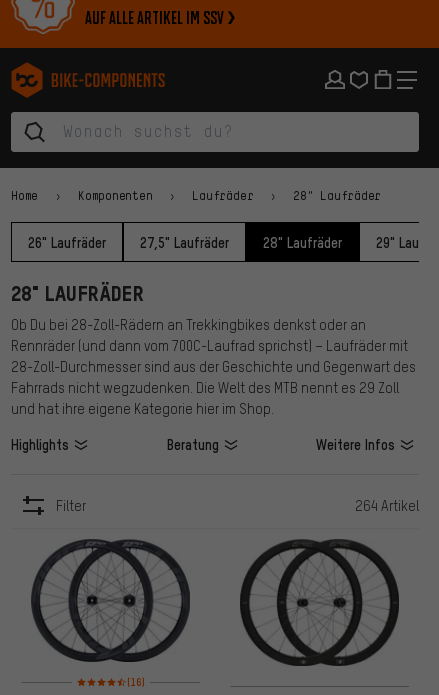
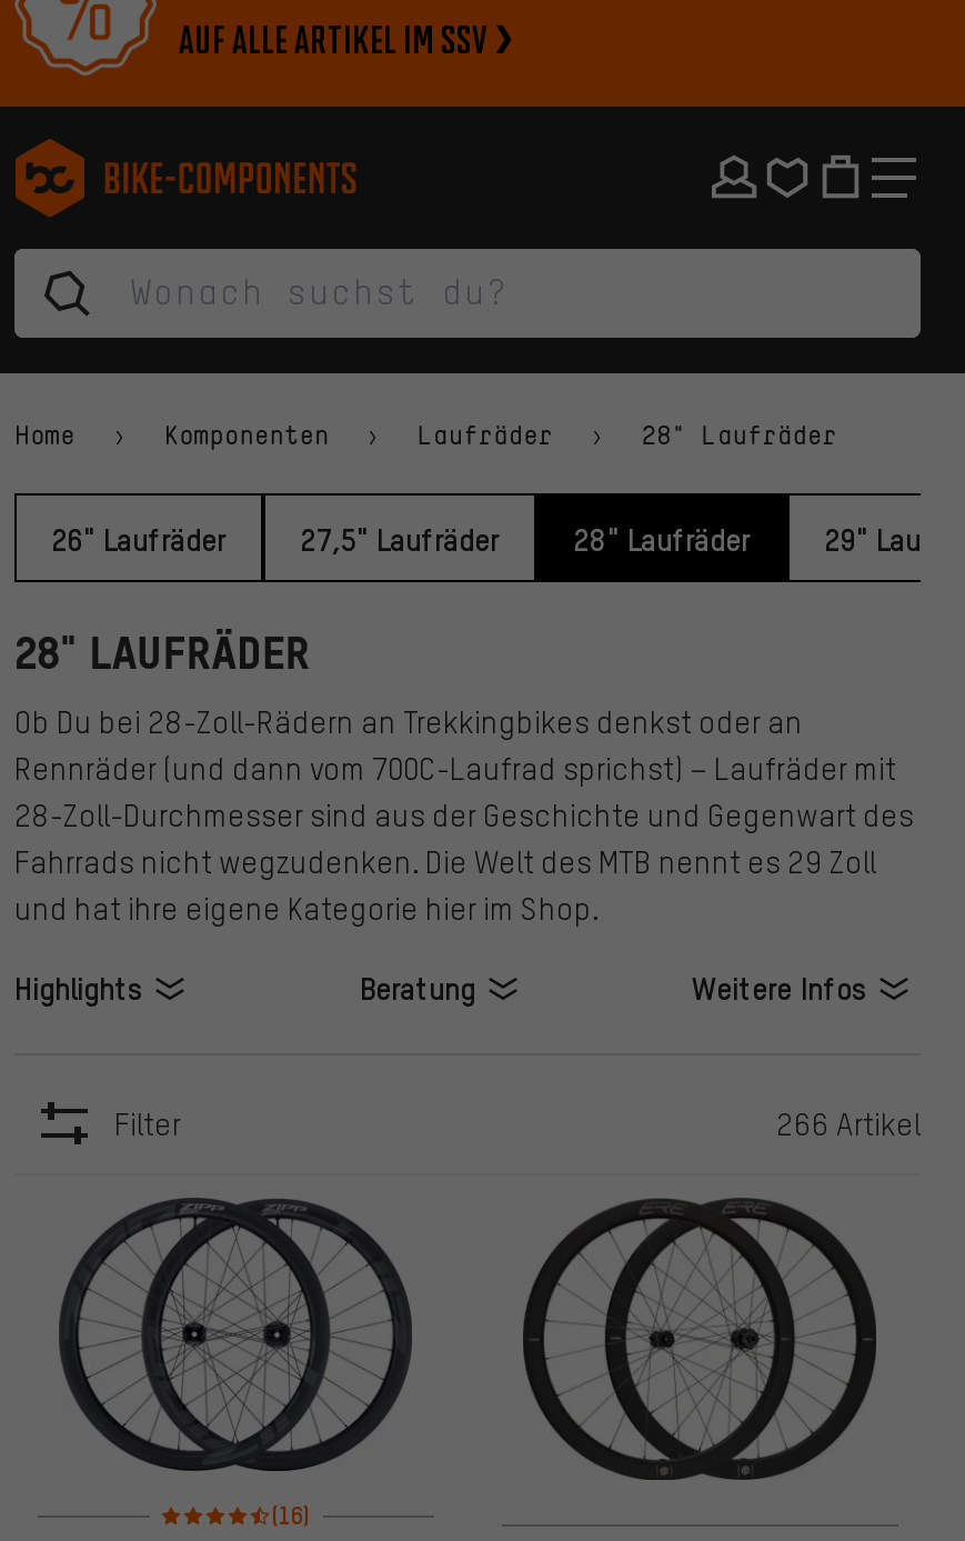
- 264 Artikel
+ 266 Artikel
